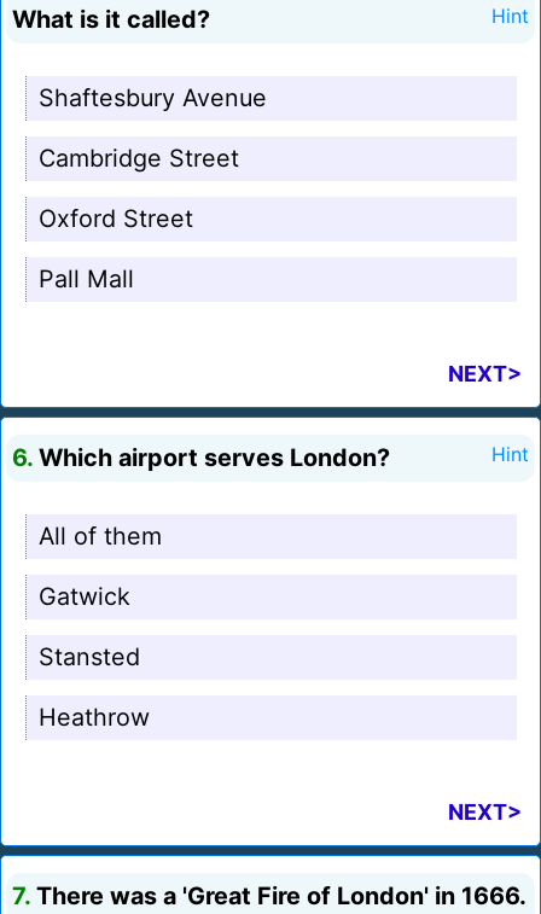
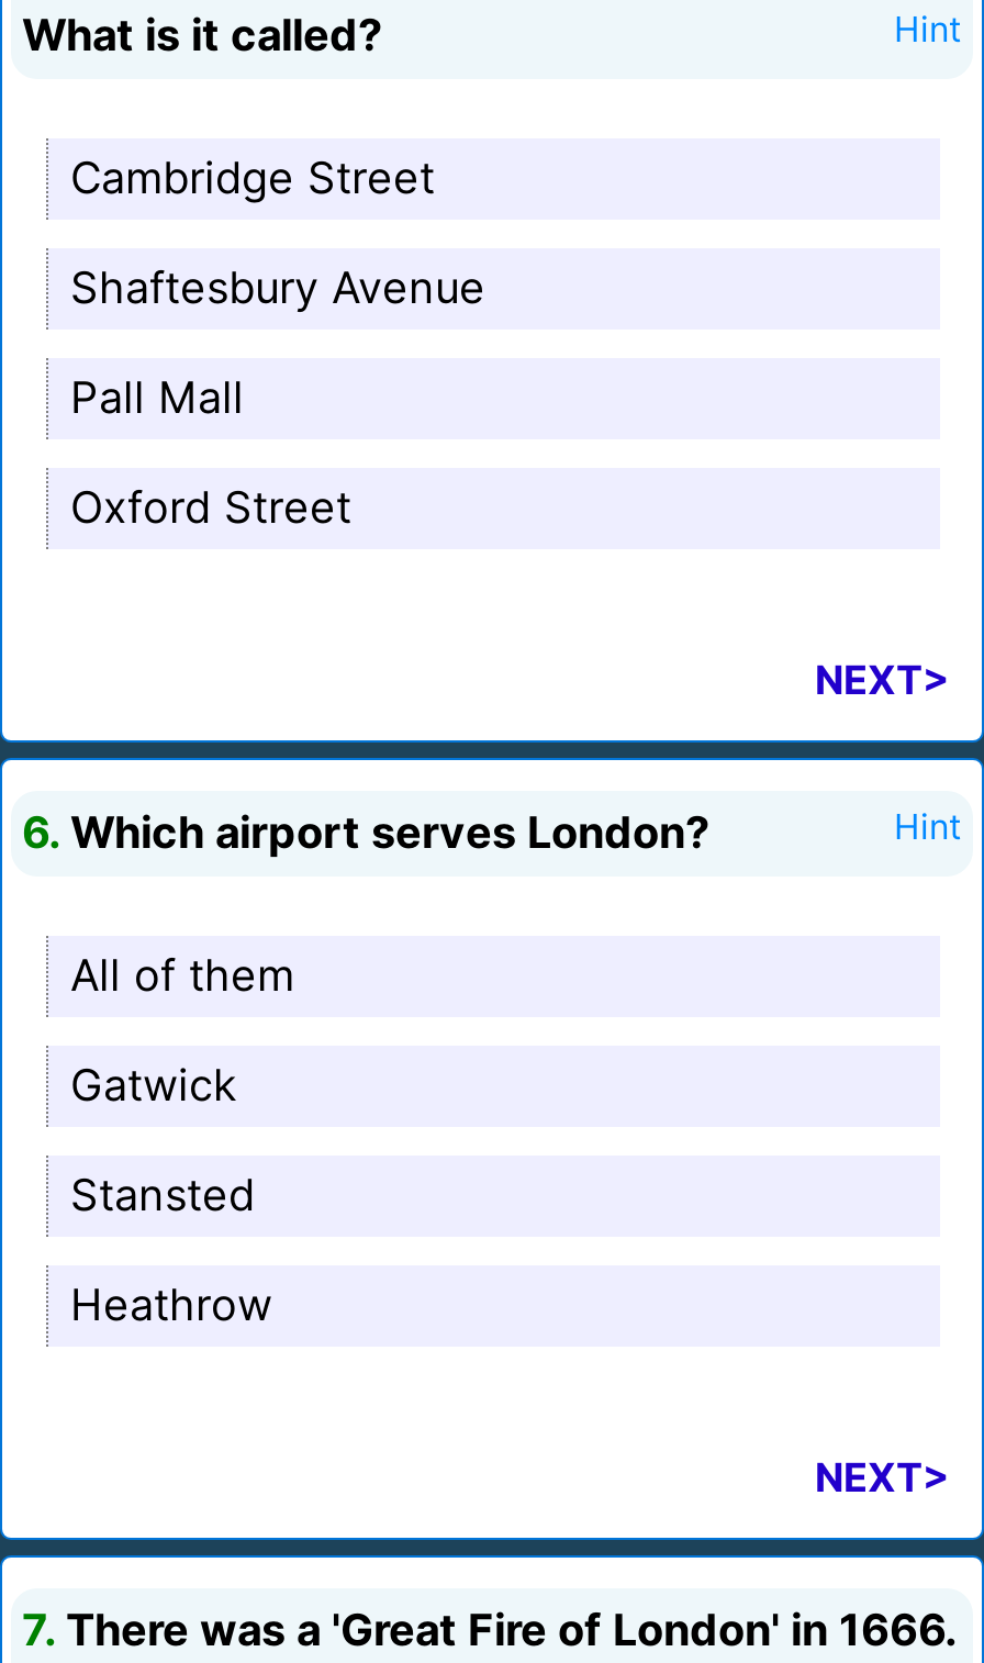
moved down: Shaftesbury Avenue

moved up: Cambridge Street

moved down: Oxford Street

moved up: Pall Mall
